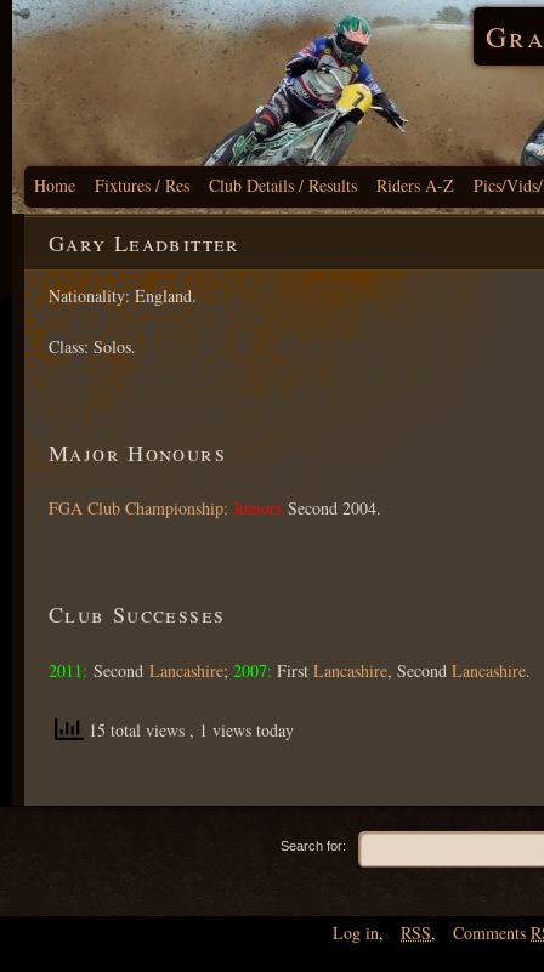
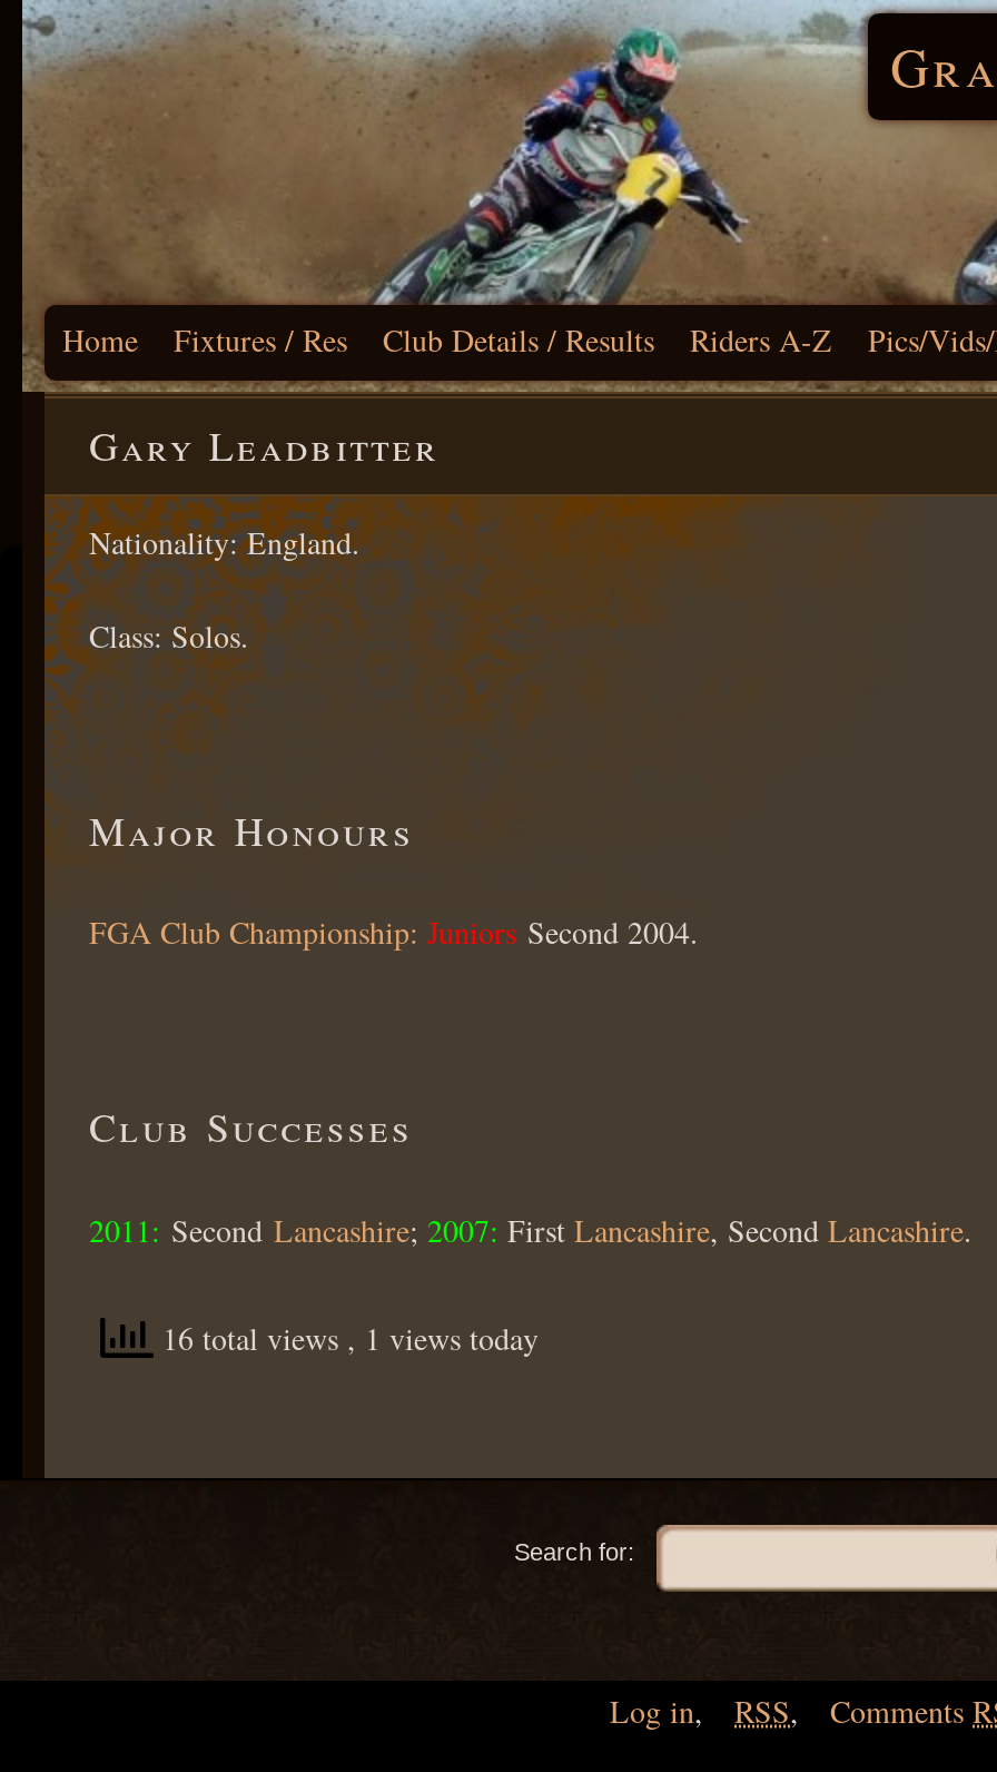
- 15 total views, 1 views today
+ 16 total views, 1 views today
